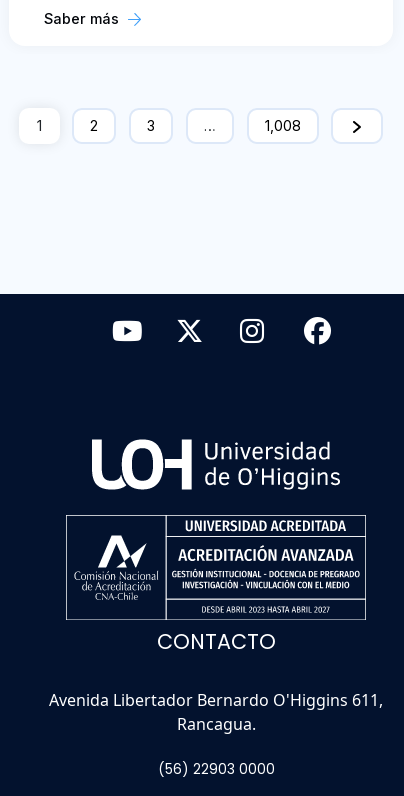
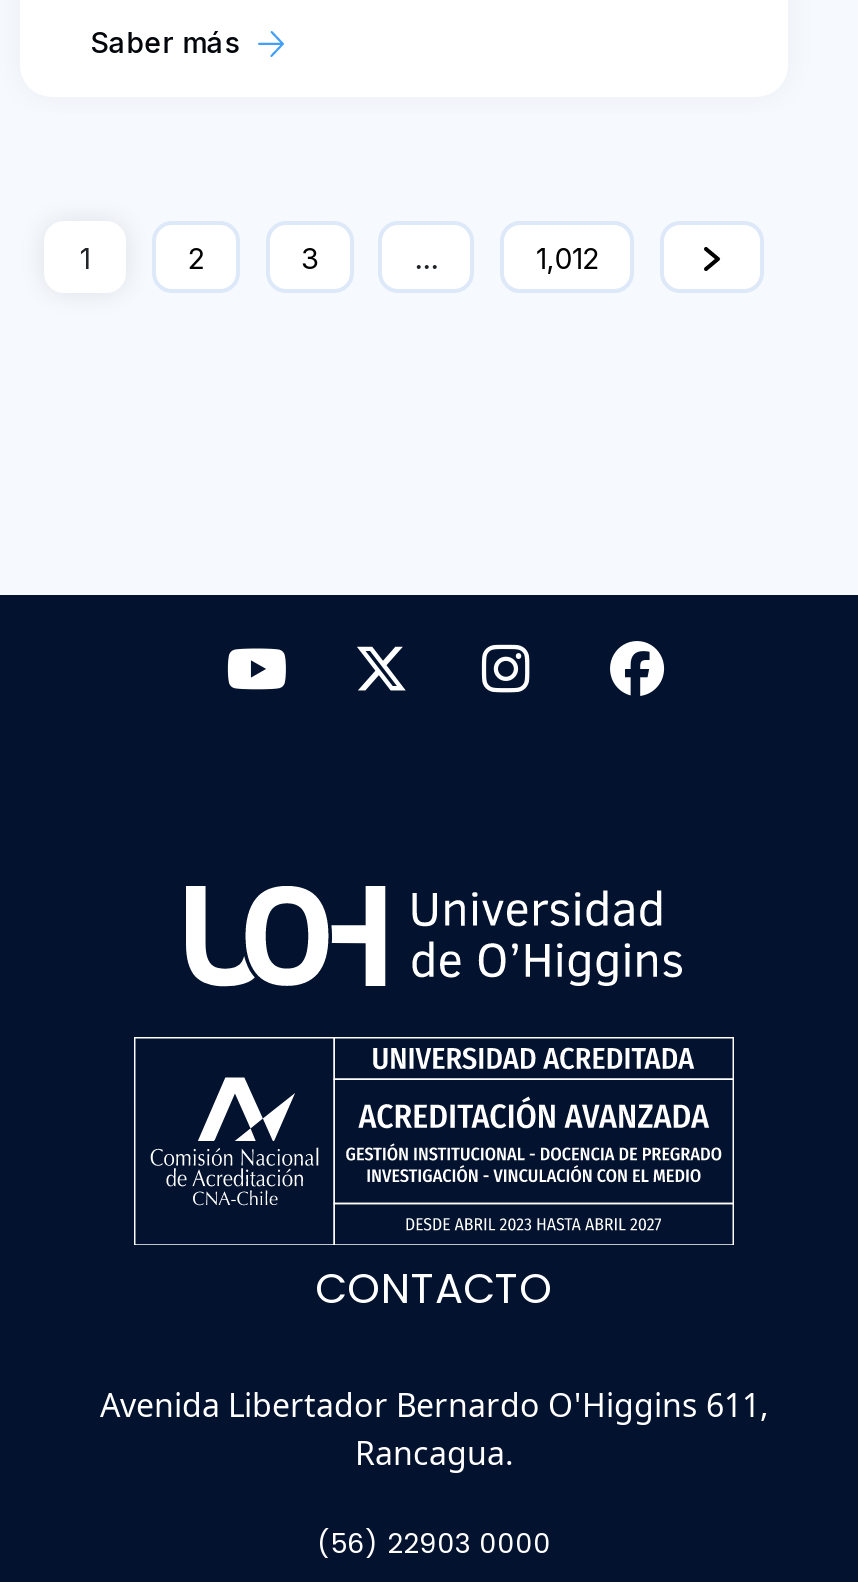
- 1,008
+ 1,012
